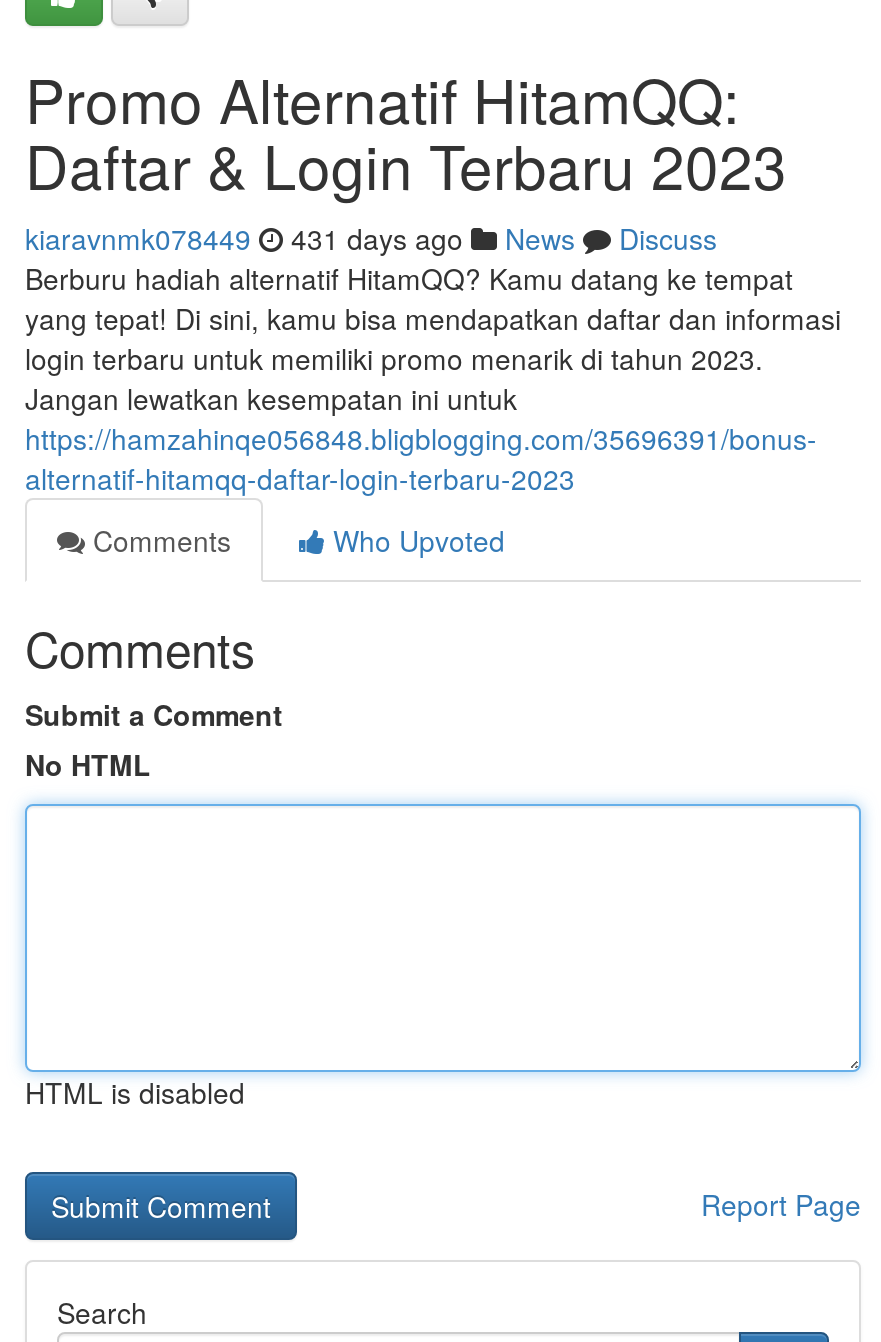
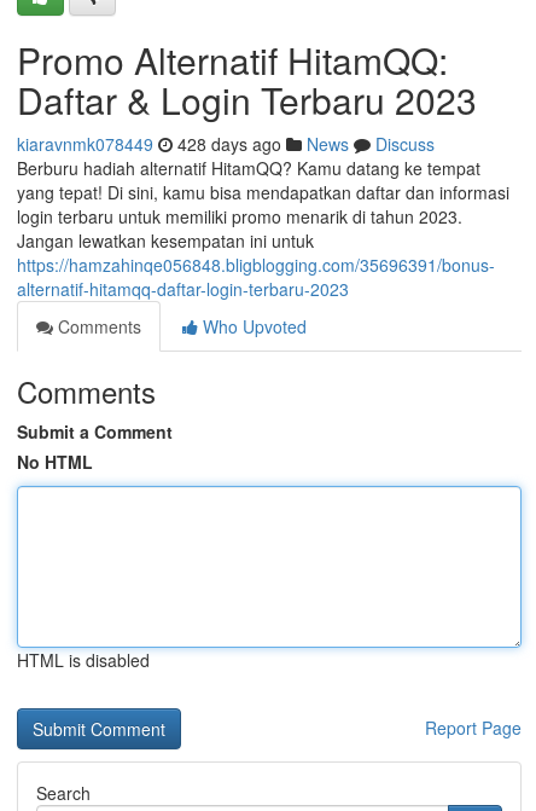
- kiaravnmk078449 431 days ago News Discuss
+ kiaravnmk078449 428 days ago News Discuss
